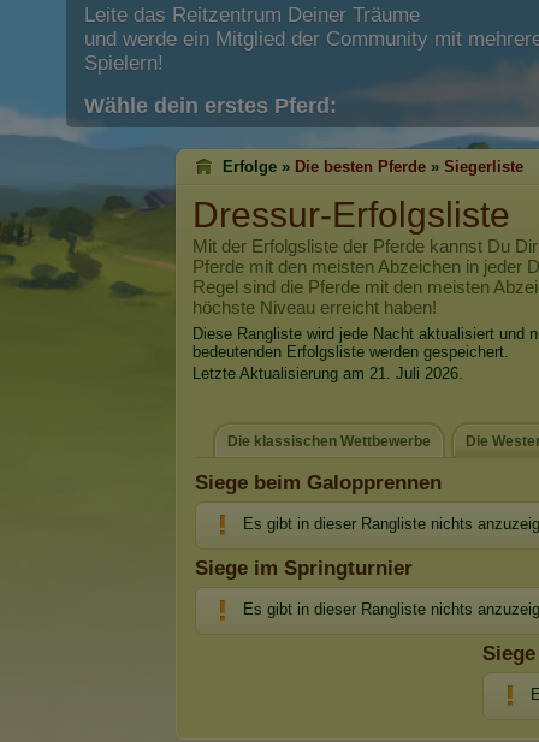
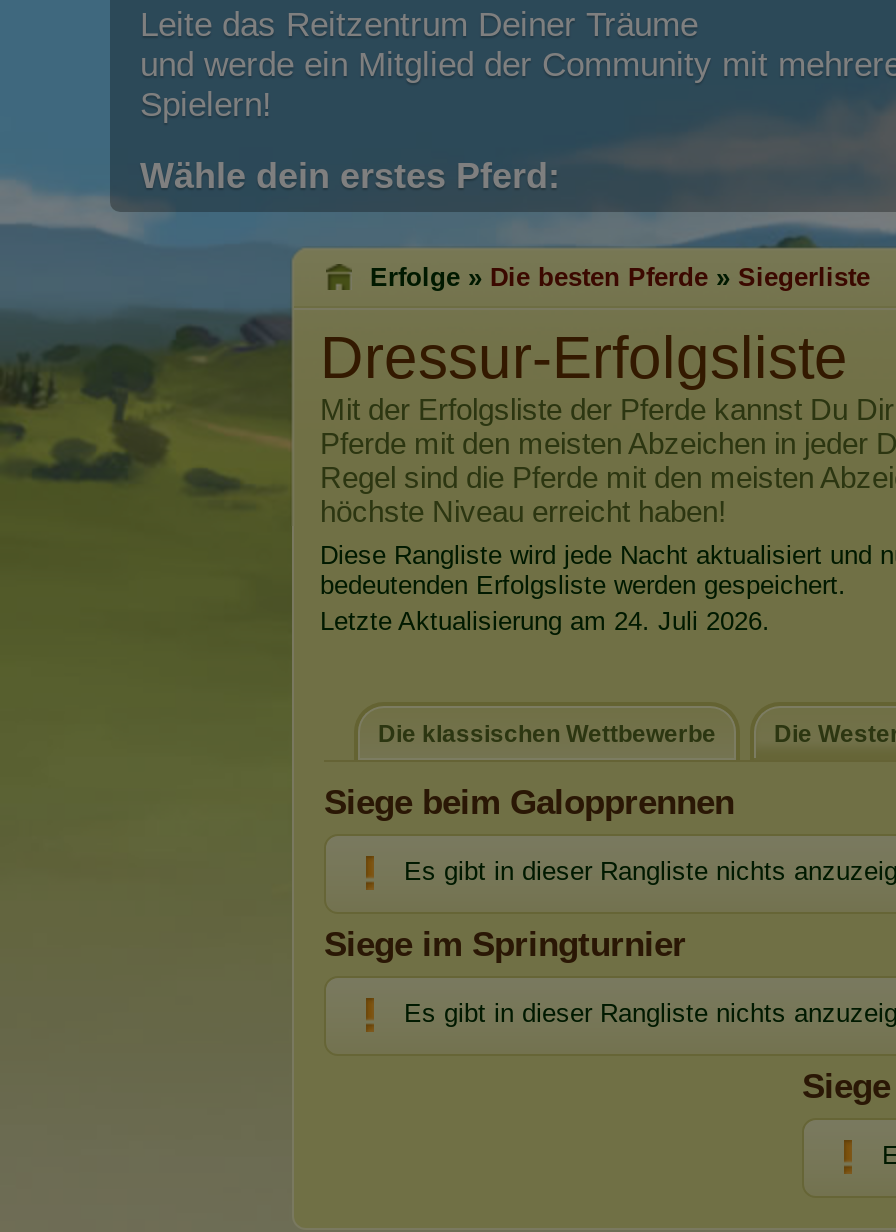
- Letzte Aktualisierung am 21. Juli 2026.
+ Letzte Aktualisierung am 24. Juli 2026.
